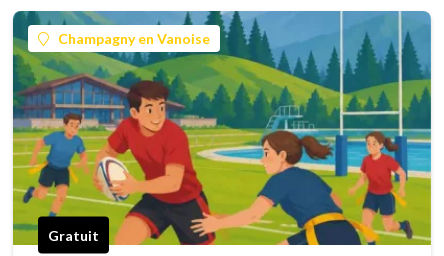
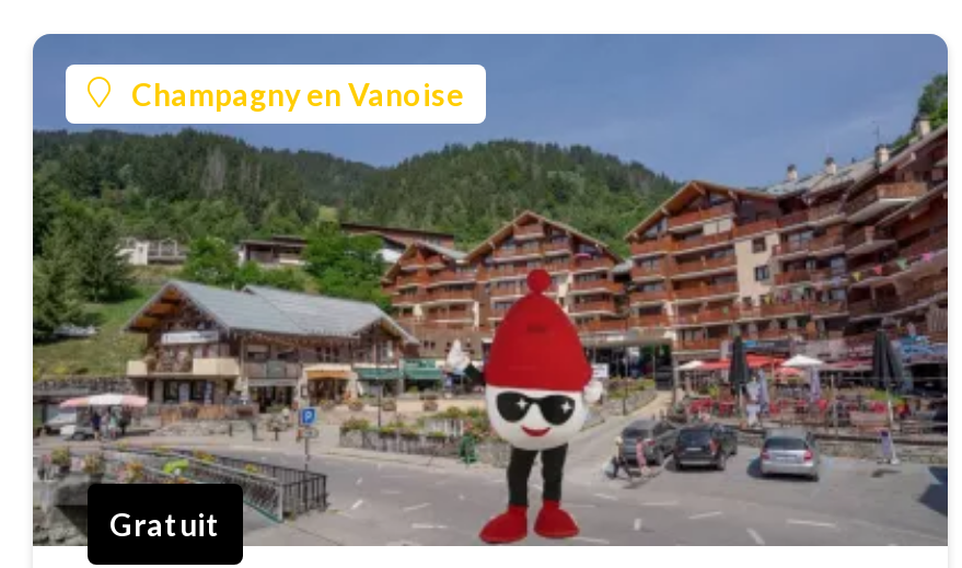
- [image]
+ [image]
